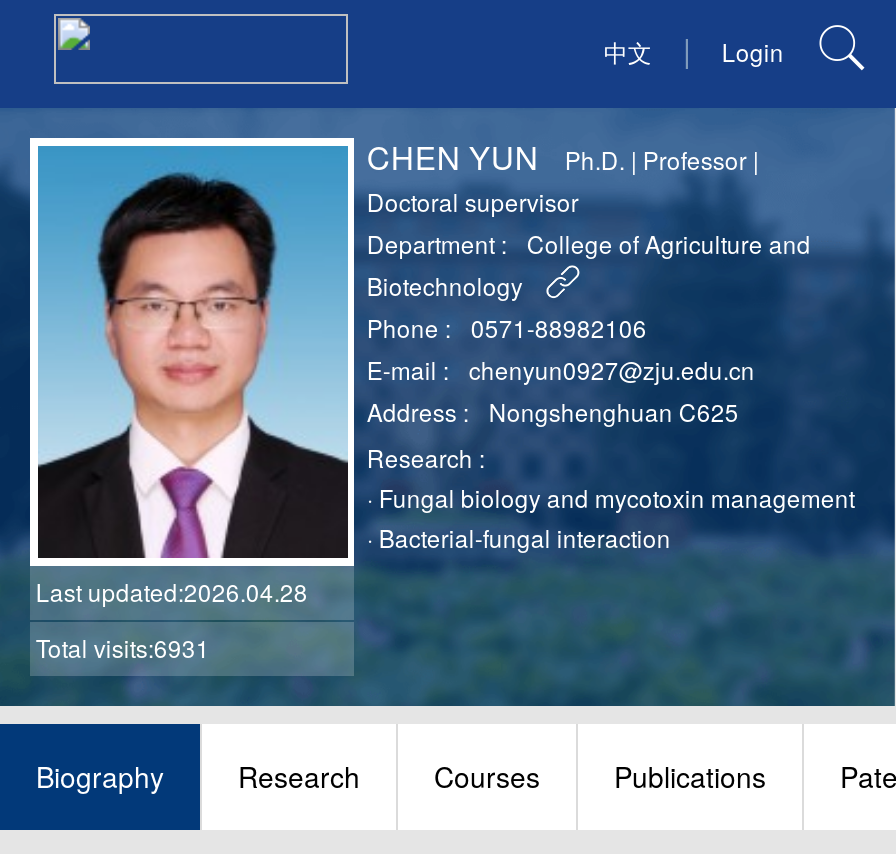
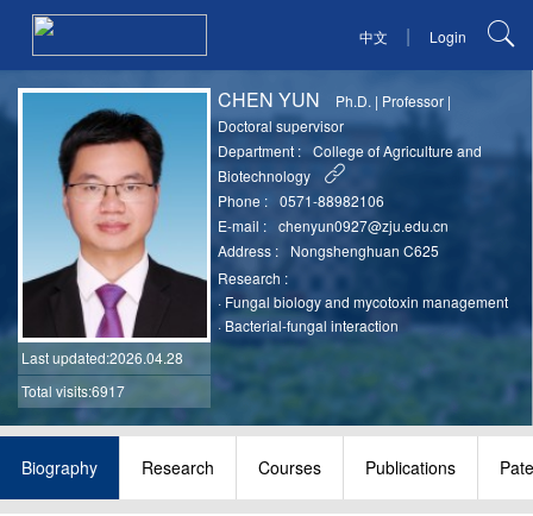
- Total visits:6931
+ Total visits:6917
